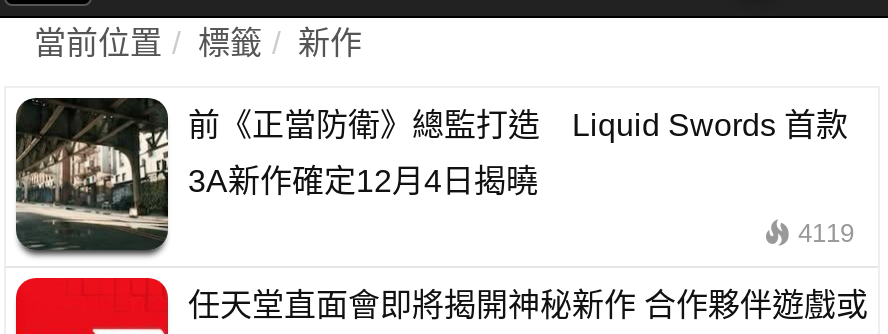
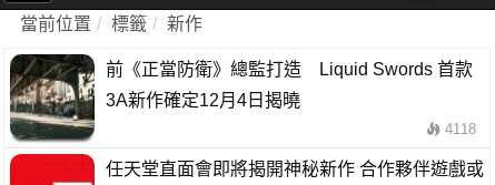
- 4119
+ 4118
